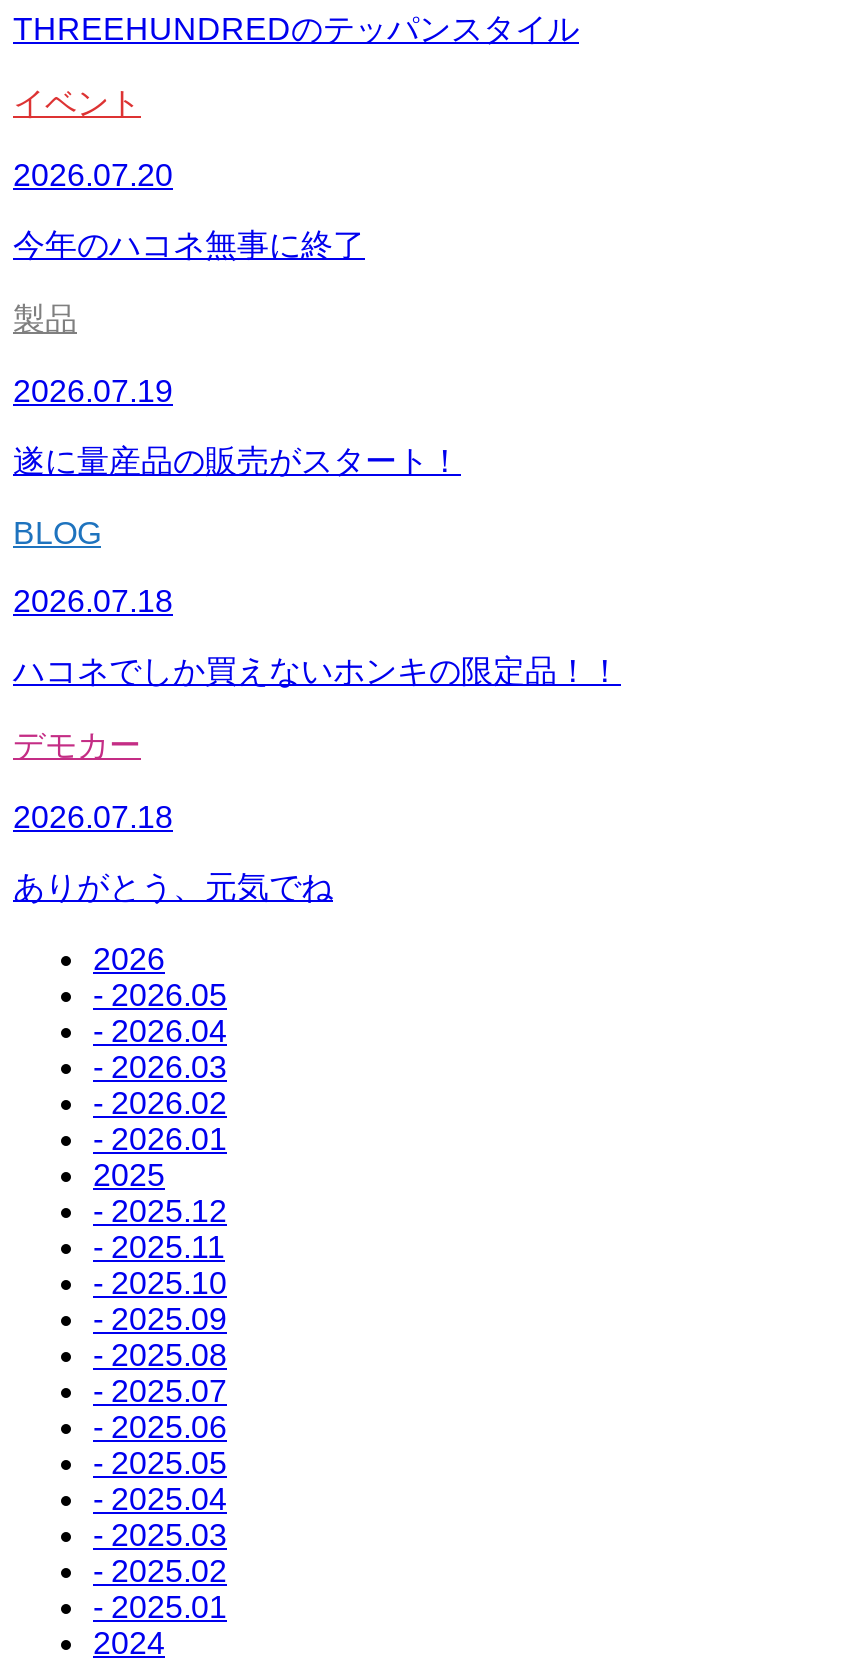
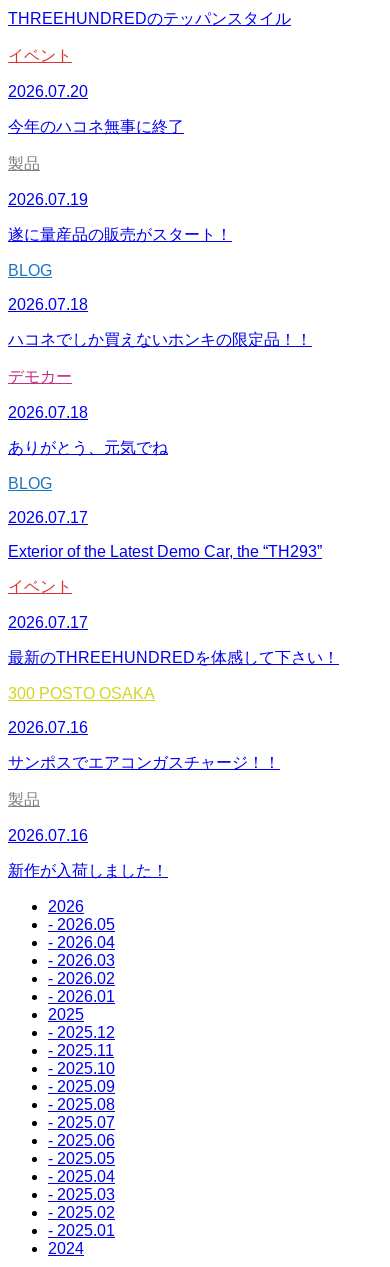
+ BLOG
+ 2026.07.17
+ Exterior of the Latest Demo Car, the “TH293”
+ イベント
+ 2026.07.17
+ 最新のTHREEHUNDREDを体感して下さい！
+ 300 POSTO OSAKA
+ 2026.07.16
+ サンポスでエアコンガスチャージ！！
+ 製品
+ 2026.07.16
+ 新作が入荷しました！
